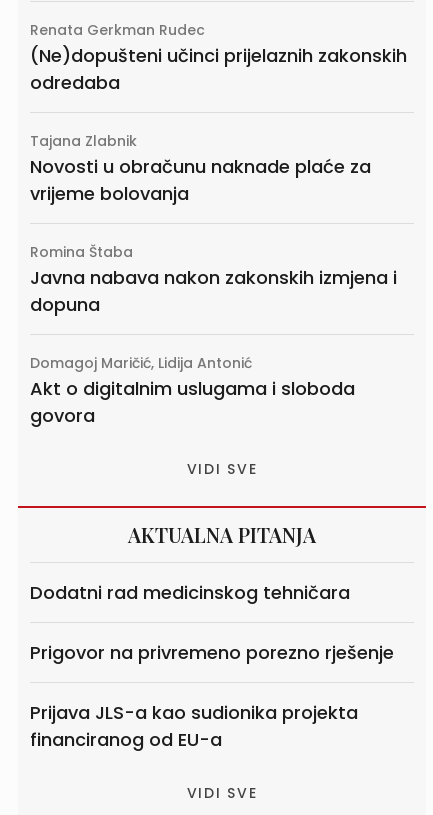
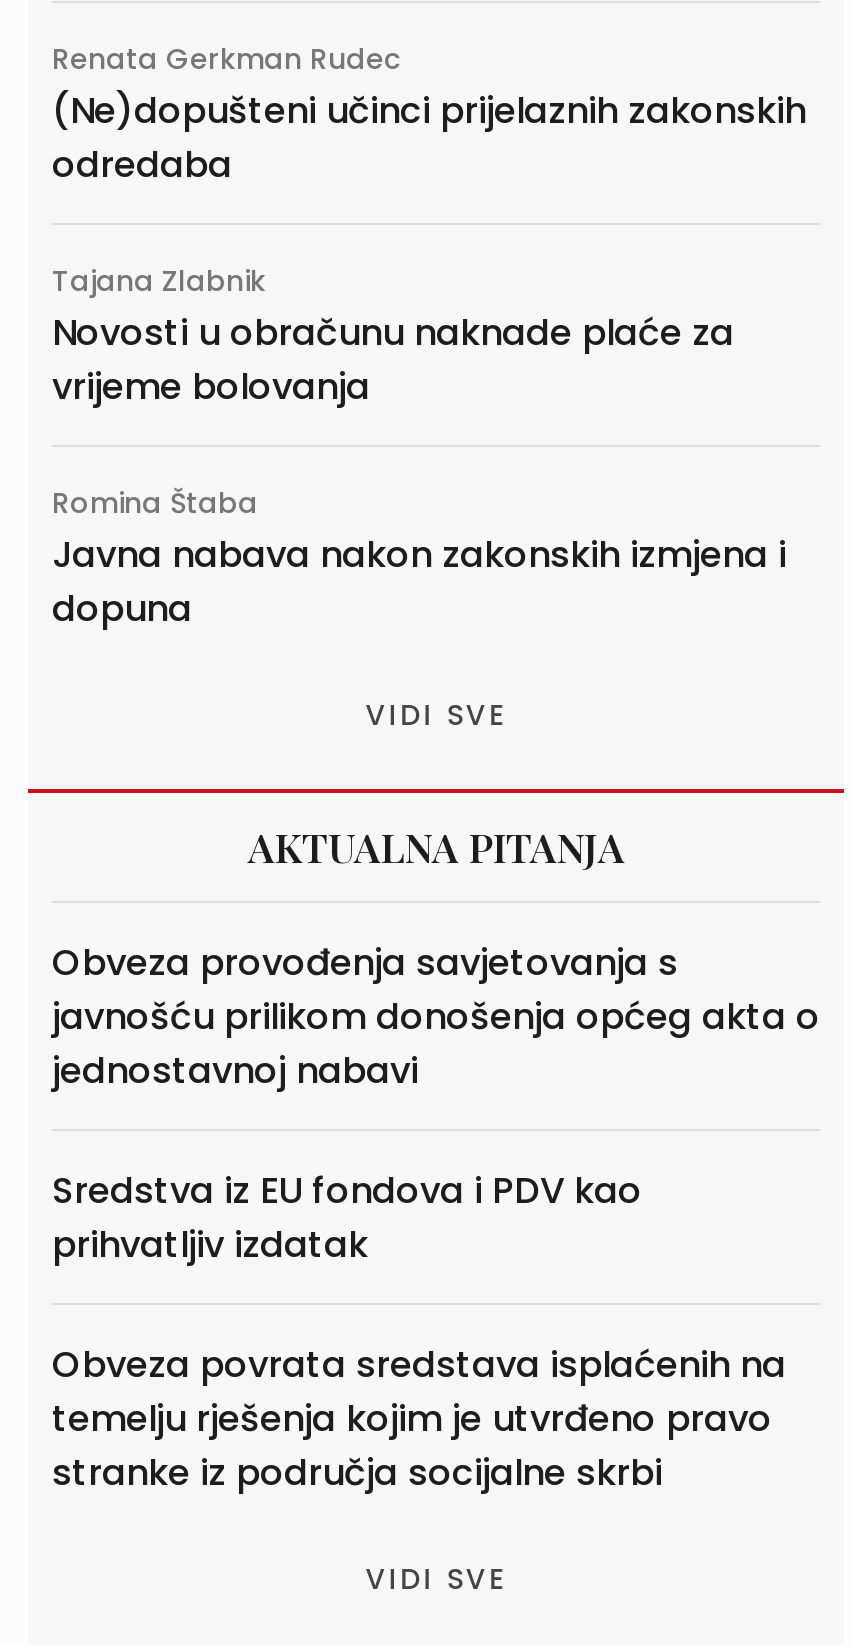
- Domagoj Maričić, Lidija Antonić
- Akt o digitalnim uslugama i sloboda
- govora

moved up: VIDI SVE | AKTUALNA PITANJA

- Dodatni rad medicinskog tehničara
+ Obveza provođenja savjetovanja s
+ javnošću prilikom donošenja općeg akta o
+ jednostavnoj nabavi

- Prigovor na privremeno porezno rješenje
+ Sredstva iz EU fondova i PDV kao
+ prihvatljiv izdatak

- Prijava JLS-a kao sudionika projekta
- financiranog od EU-a
+ Obveza povrata sredstava isplaćenih na
+ temelju rješenja kojim je utvrđeno pravo
+ stranke iz područja socijalne skrbi
